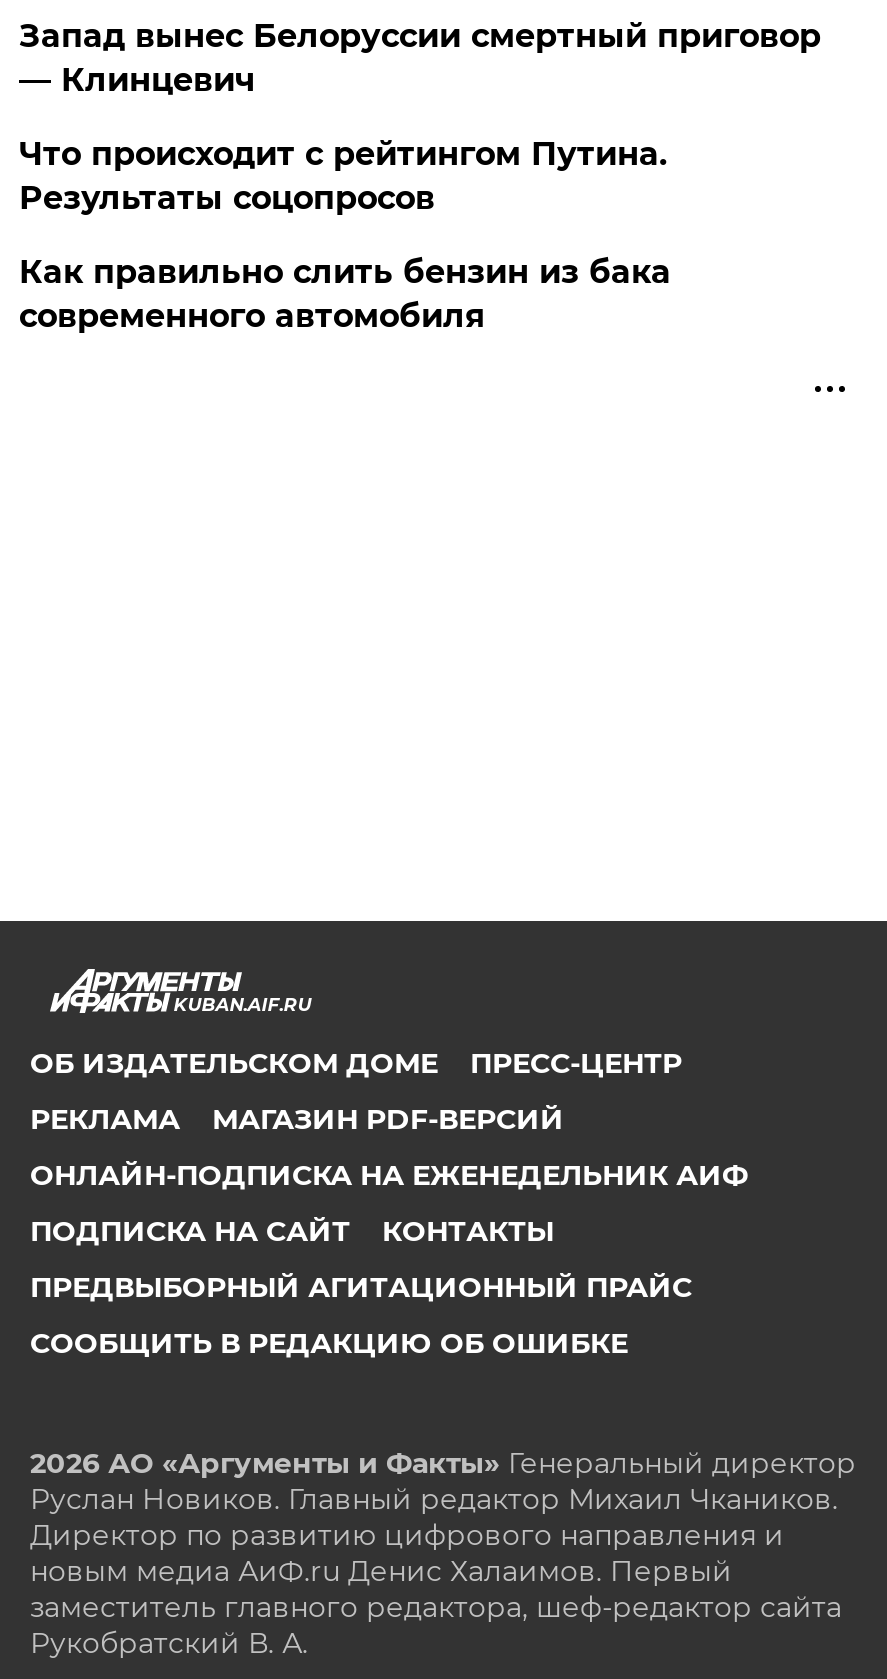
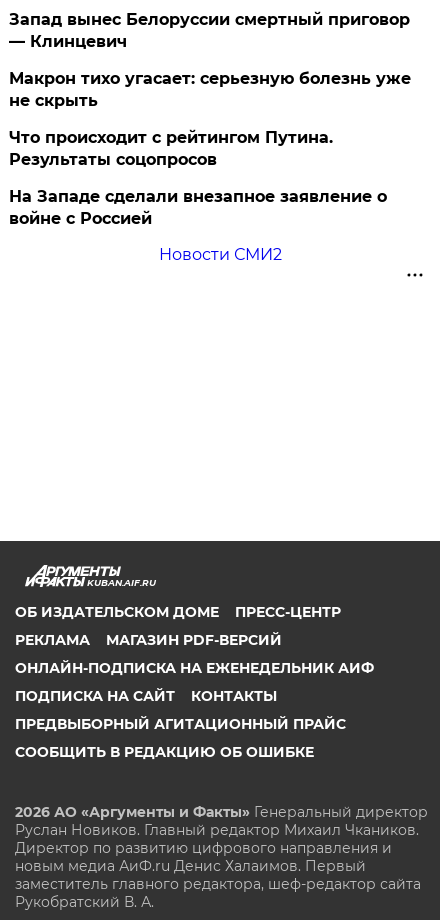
+ Макрон тихо угасает: серьезную болезнь уже
+ не скрыть

- Как правильно слить бензин из бака
- современного автомобиля
+ На Западе сделали внезапное заявление о
+ войне с Россией
+ Новости СМИ2
